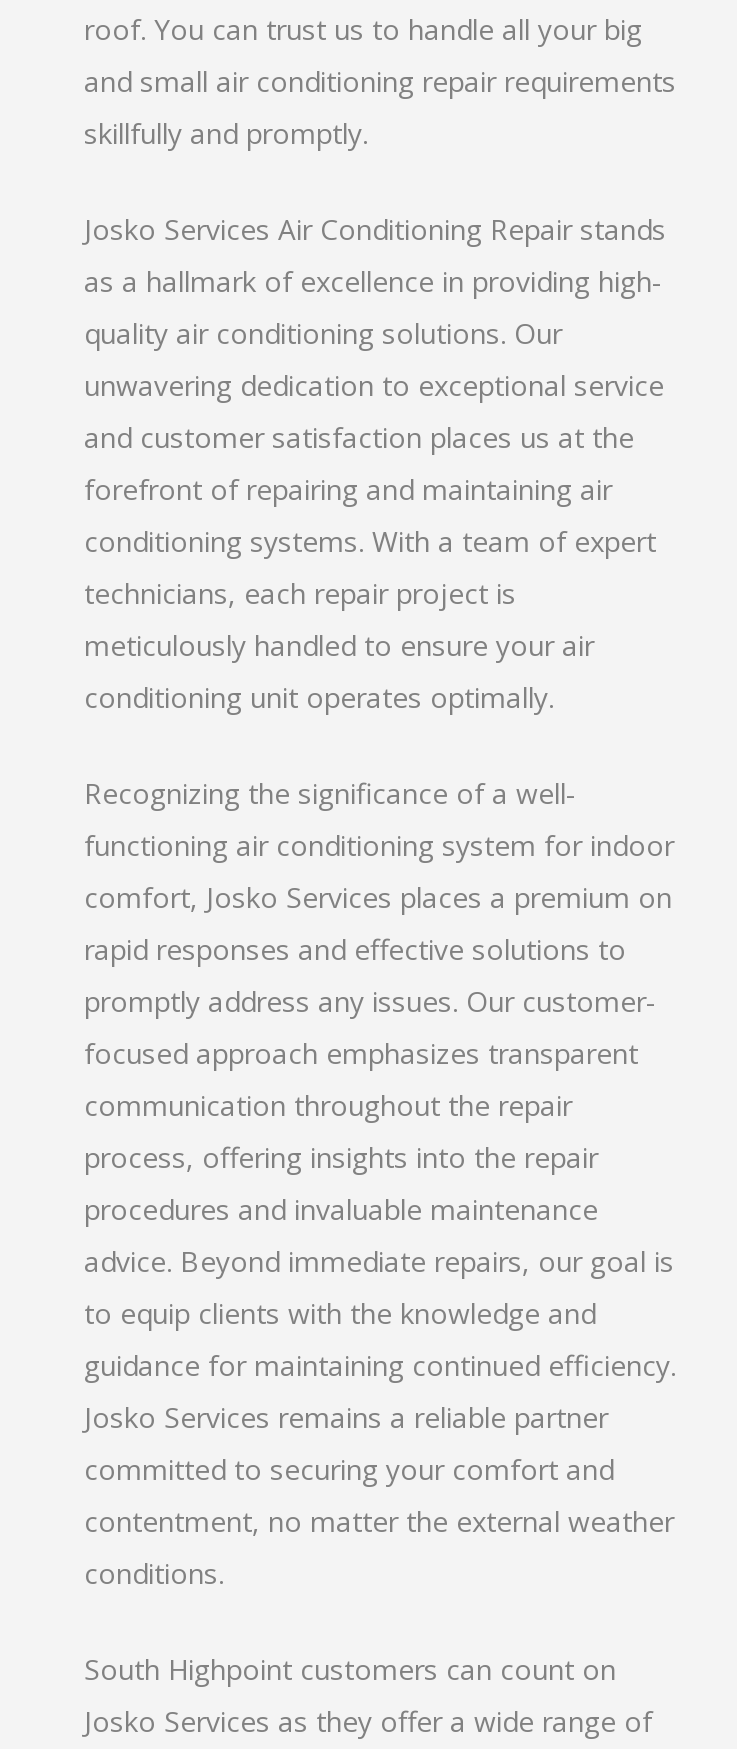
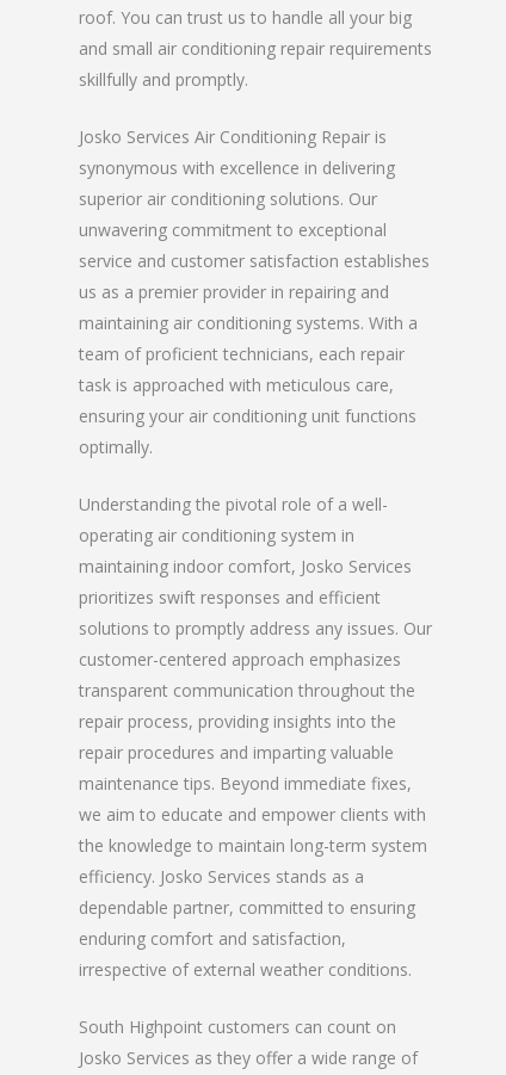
- Josko Services Air Conditioning Repair stands
- as a hallmark of excellence in providing high-
- quality air conditioning solutions. Our
- unwavering dedication to exceptional service
- and customer satisfaction places us at the
- forefront of repairing and maintaining air
- conditioning systems. With a team of expert
- technicians, each repair project is
- meticulously handled to ensure your air
- conditioning unit operates optimally.
+ Josko Services Air Conditioning Repair is
+ synonymous with excellence in delivering
+ superior air conditioning solutions. Our
+ unwavering commitment to exceptional
+ service and customer satisfaction establishes
+ us as a premier provider in repairing and
+ maintaining air conditioning systems. With a
+ team of proficient technicians, each repair
+ task is approached with meticulous care,
+ ensuring your air conditioning unit functions
+ optimally.

- Recognizing the significance of a well-
- functioning air conditioning system for indoor
- comfort, Josko Services places a premium on
- rapid responses and effective solutions to
- promptly address any issues. Our customer-
- focused approach emphasizes transparent
- communication throughout the repair
- process, offering insights into the repair
- procedures and invaluable maintenance
- advice. Beyond immediate repairs, our goal is
- to equip clients with the knowledge and
- guidance for maintaining continued efficiency.
- Josko Services remains a reliable partner
- committed to securing your comfort and
- contentment, no matter the external weather
- conditions.
+ Understanding the pivotal role of a well-
+ operating air conditioning system in
+ maintaining indoor comfort, Josko Services
+ prioritizes swift responses and efficient
+ solutions to promptly address any issues. Our
+ customer-centered approach emphasizes
+ transparent communication throughout the
+ repair process, providing insights into the
+ repair procedures and imparting valuable
+ maintenance tips. Beyond immediate fixes,
+ we aim to educate and empower clients with
+ the knowledge to maintain long-term system
+ efficiency. Josko Services stands as a
+ dependable partner, committed to ensuring
+ enduring comfort and satisfaction,
+ irrespective of external weather conditions.
